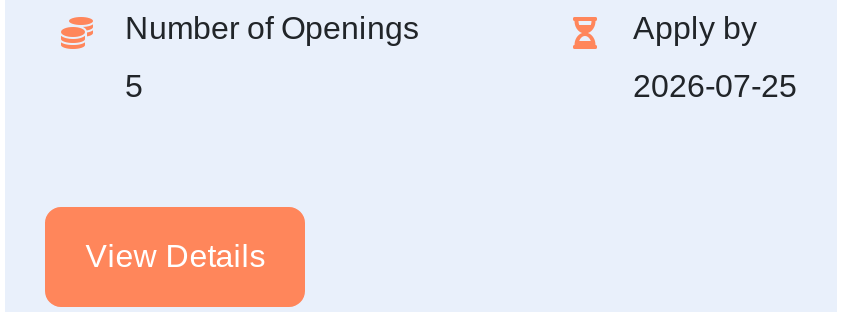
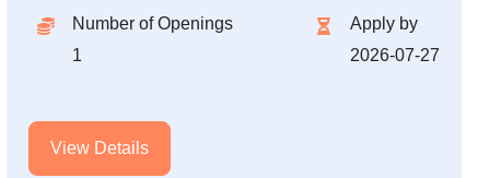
- 5
+ 1

- 2026-07-25
+ 2026-07-27
